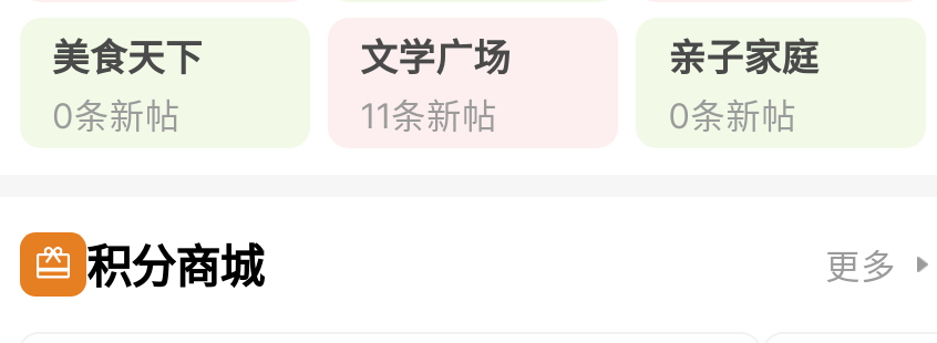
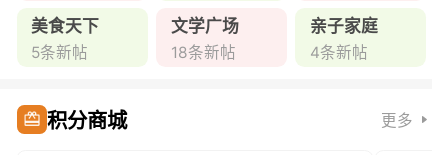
- 0条新帖
+ 5条新帖

- 11条新帖
+ 18条新帖

- 0条新帖
+ 4条新帖
